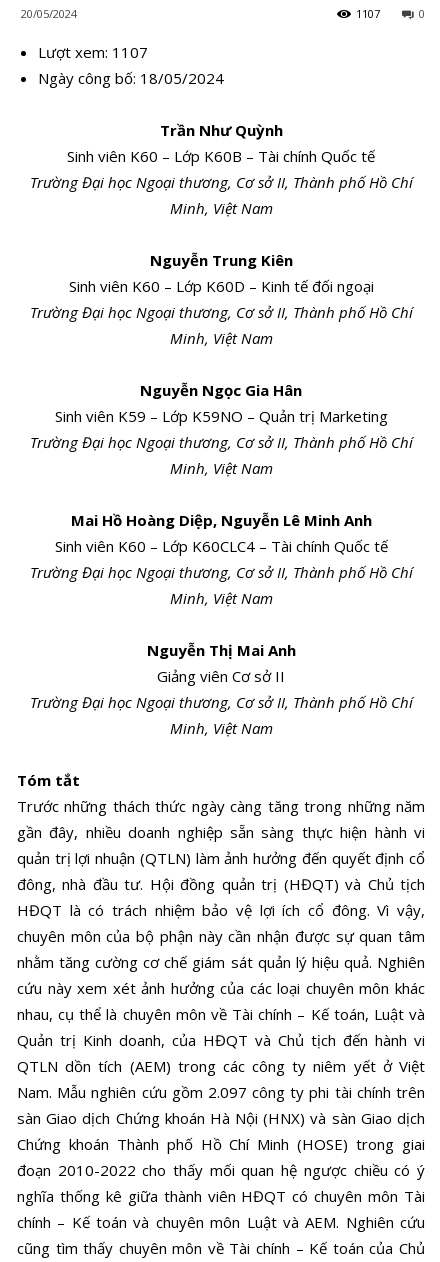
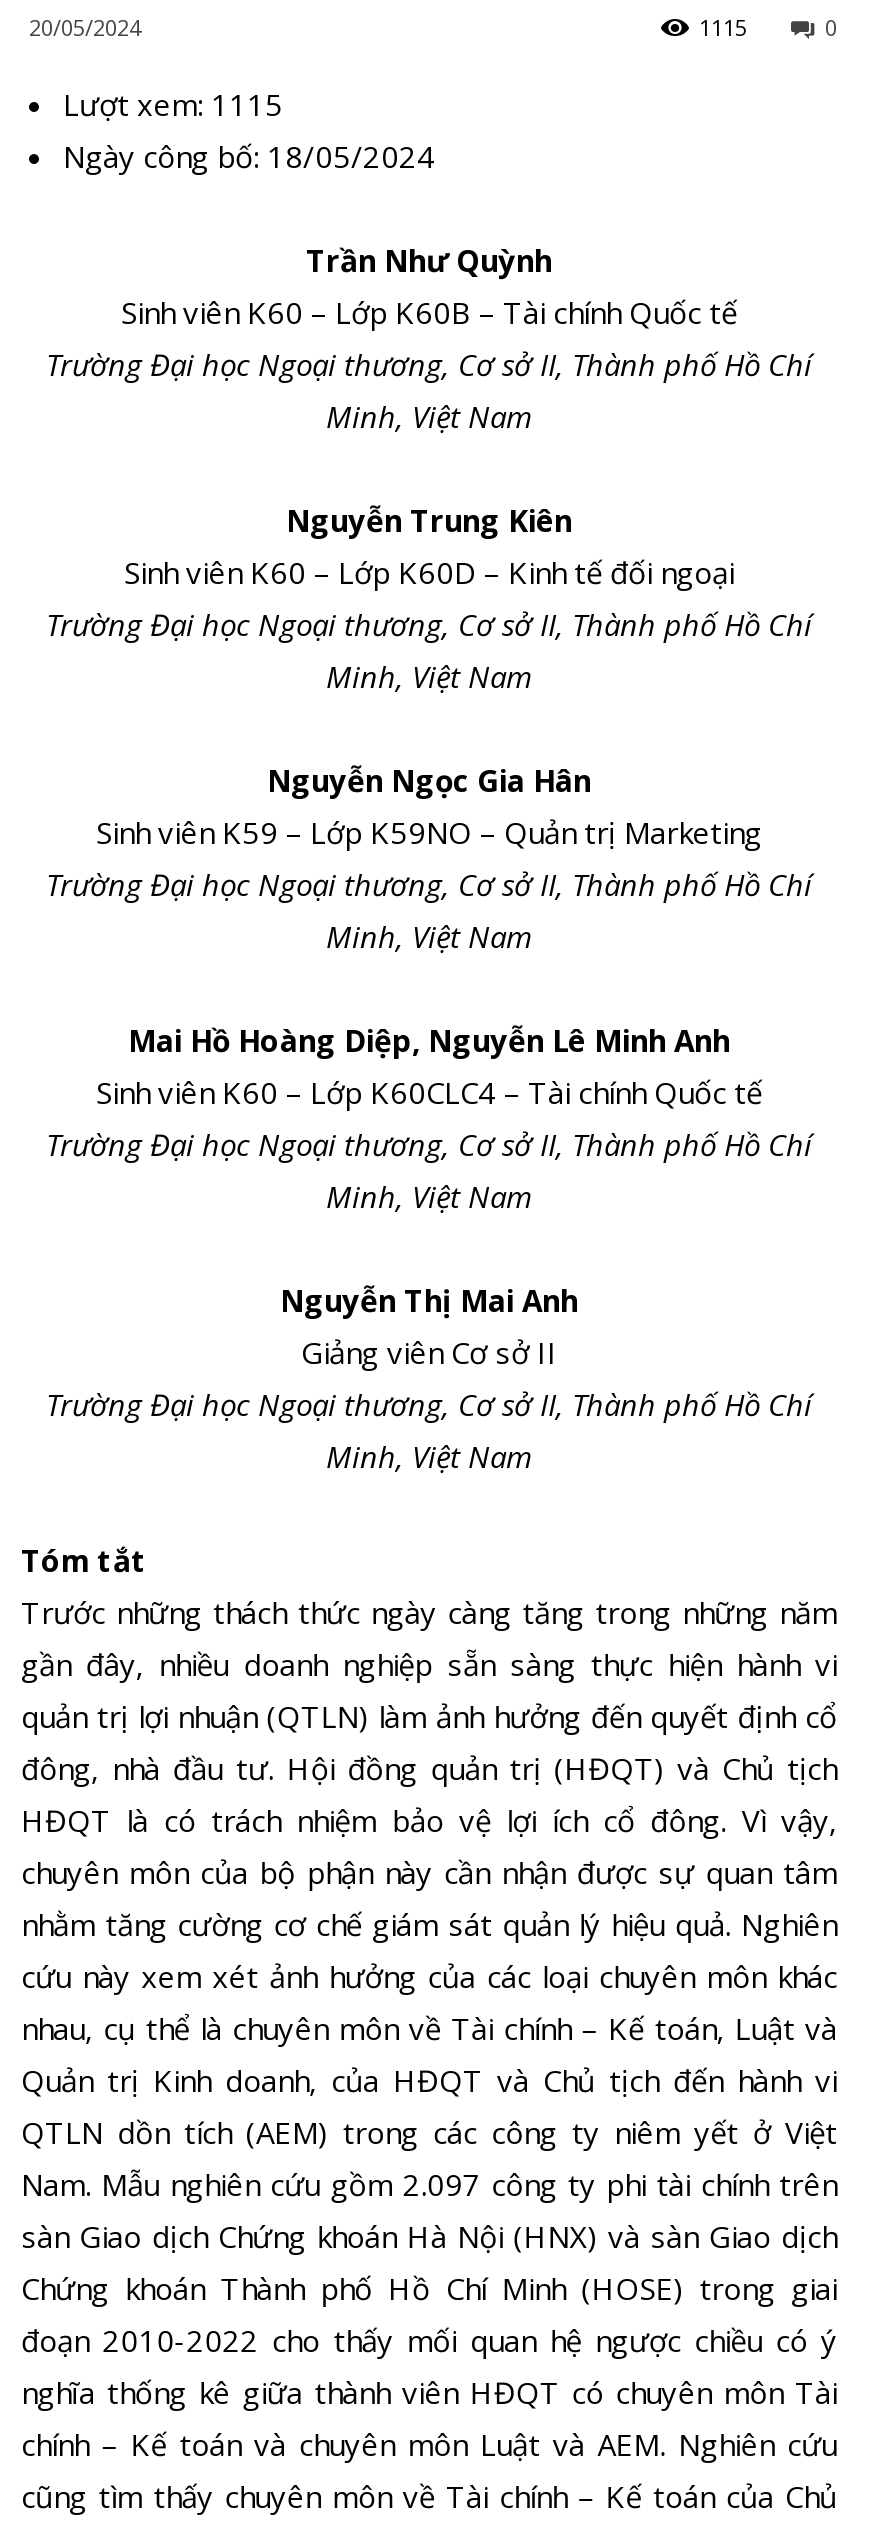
- 1107
+ 1115

- Lượt xem: 1107
+ Lượt xem: 1115
